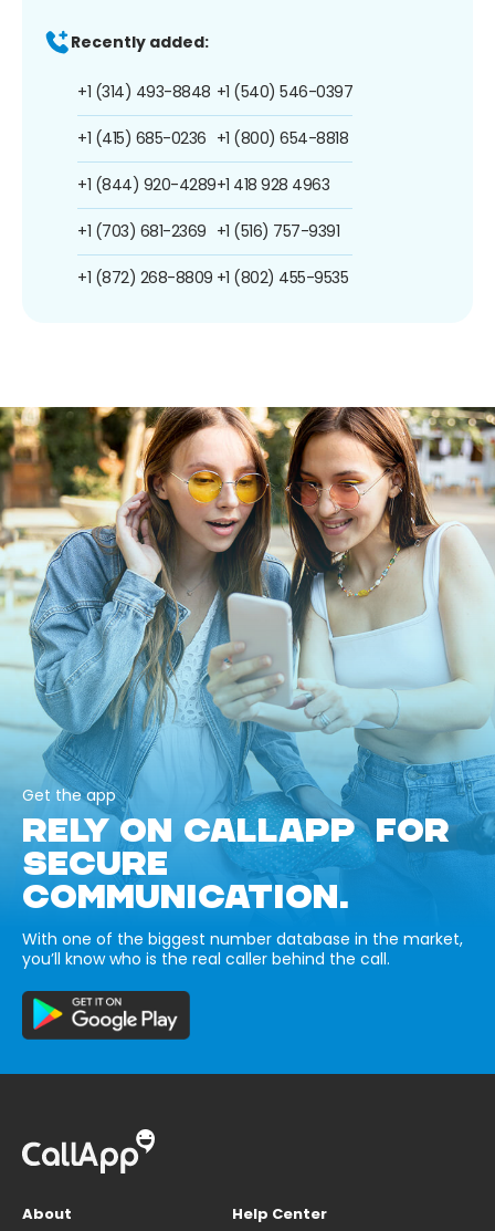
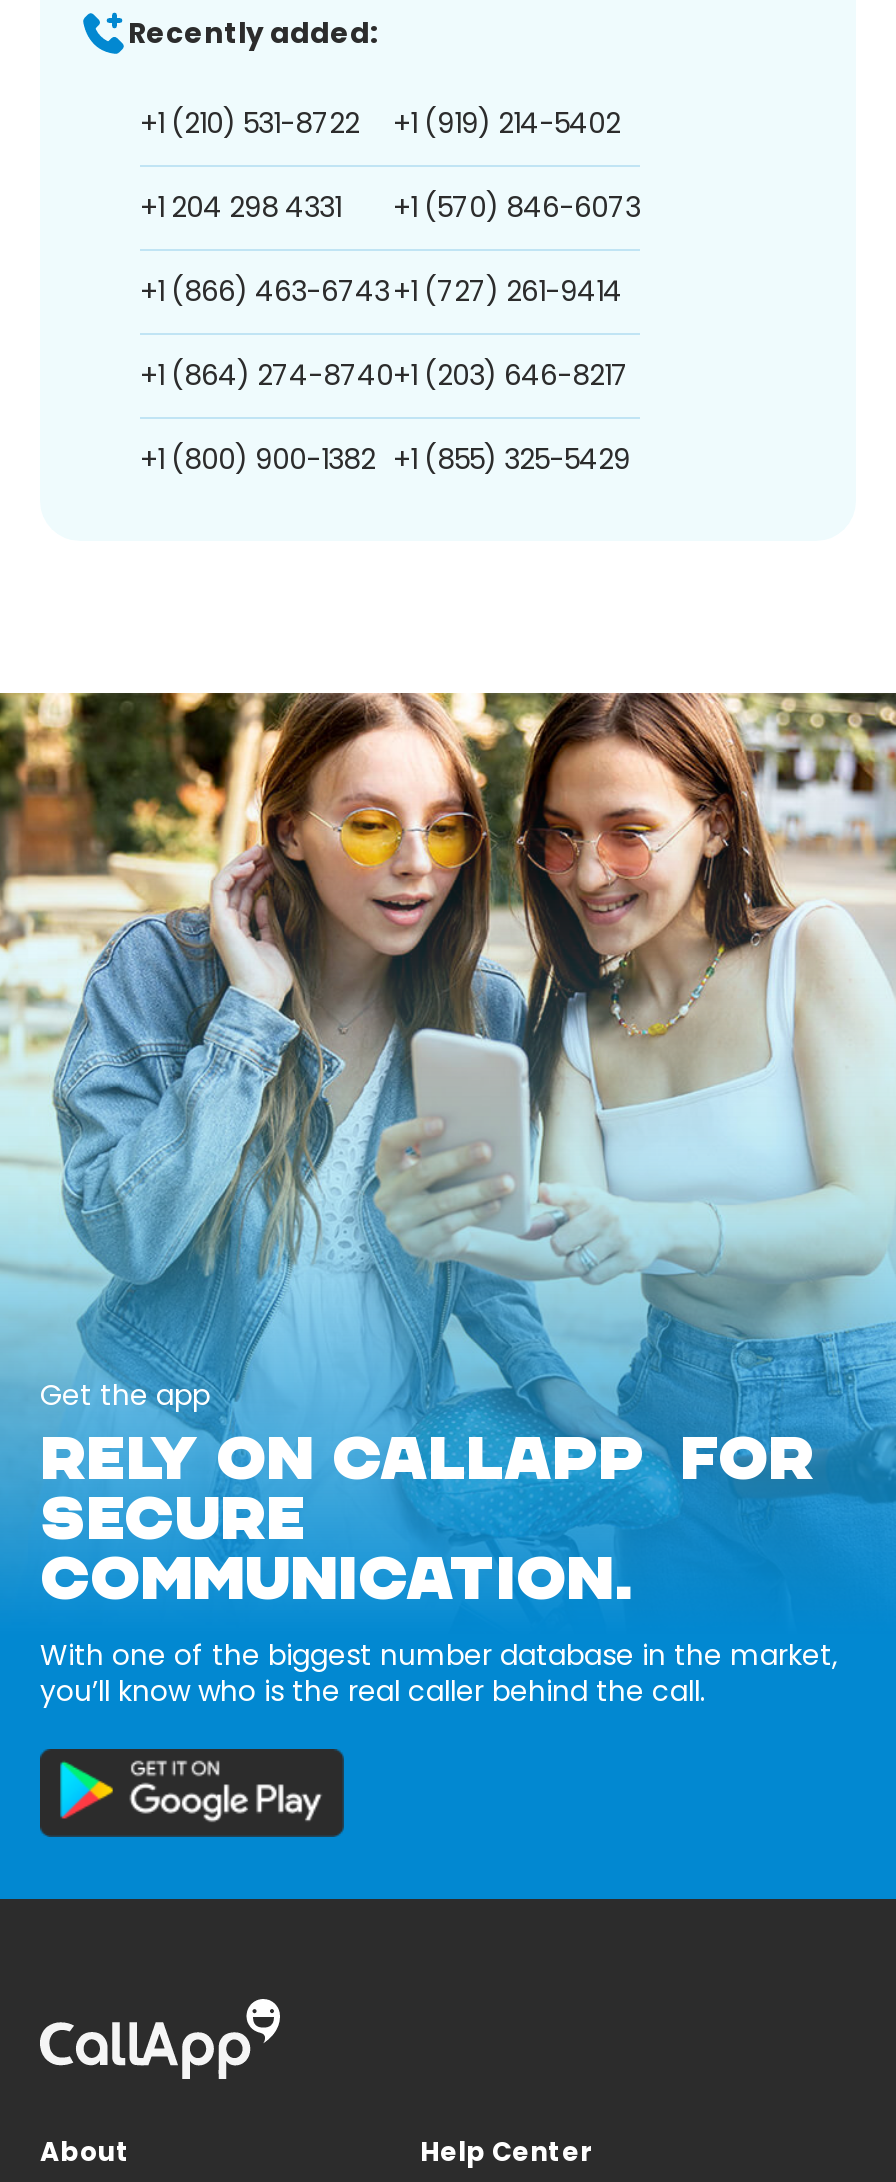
- +1 (314) 493-8848
+ +1 (210) 531-8722

- +1 (540) 546-0397
+ +1 (919) 214-5402

- +1 (415) 685-0236
+ +1 204 298 4331

- +1 (800) 654-8818
+ +1 (570) 846-6073

- +1 (844) 920-4289
+ +1 (866) 463-6743

- +1 418 928 4963
+ +1 (727) 261-9414

- +1 (703) 681-2369
+ +1 (864) 274-8740

- +1 (516) 757-9391
+ +1 (203) 646-8217

- +1 (872) 268-8809
+ +1 (800) 900-1382

- +1 (802) 455-9535
+ +1 (855) 325-5429
